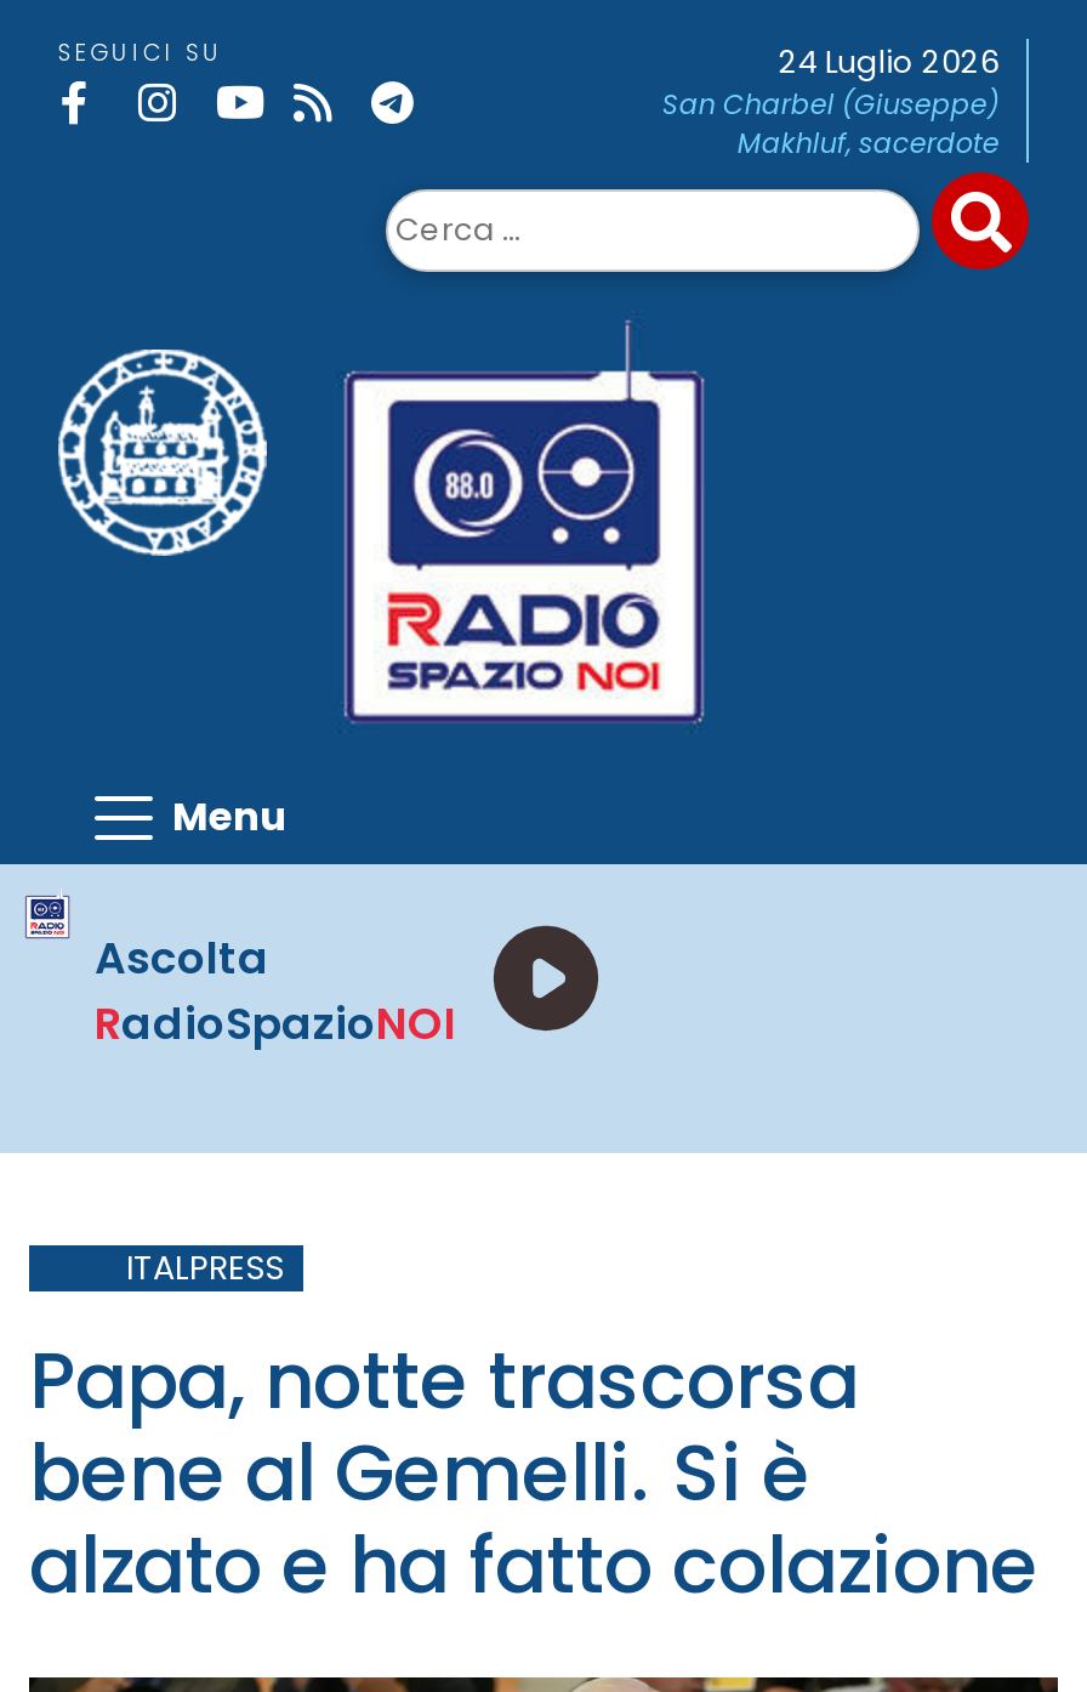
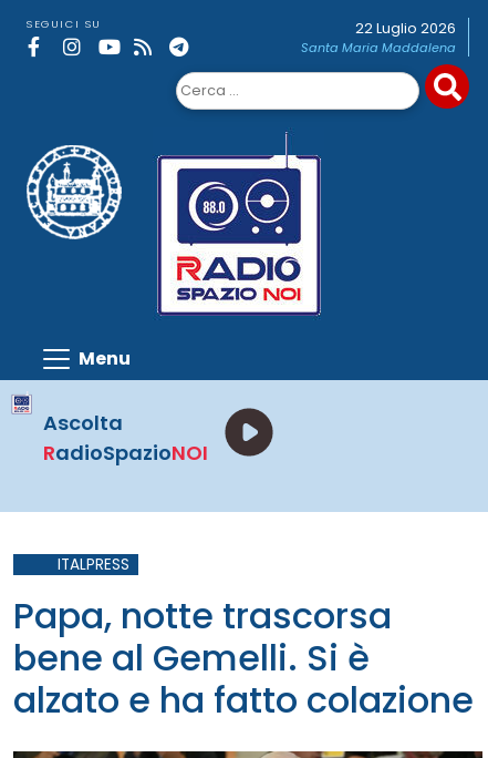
- 24 Luglio 2026
- San Charbel (Giuseppe)
- Makhluf, sacerdote
+ 22 Luglio 2026
+ Santa Maria Maddalena
